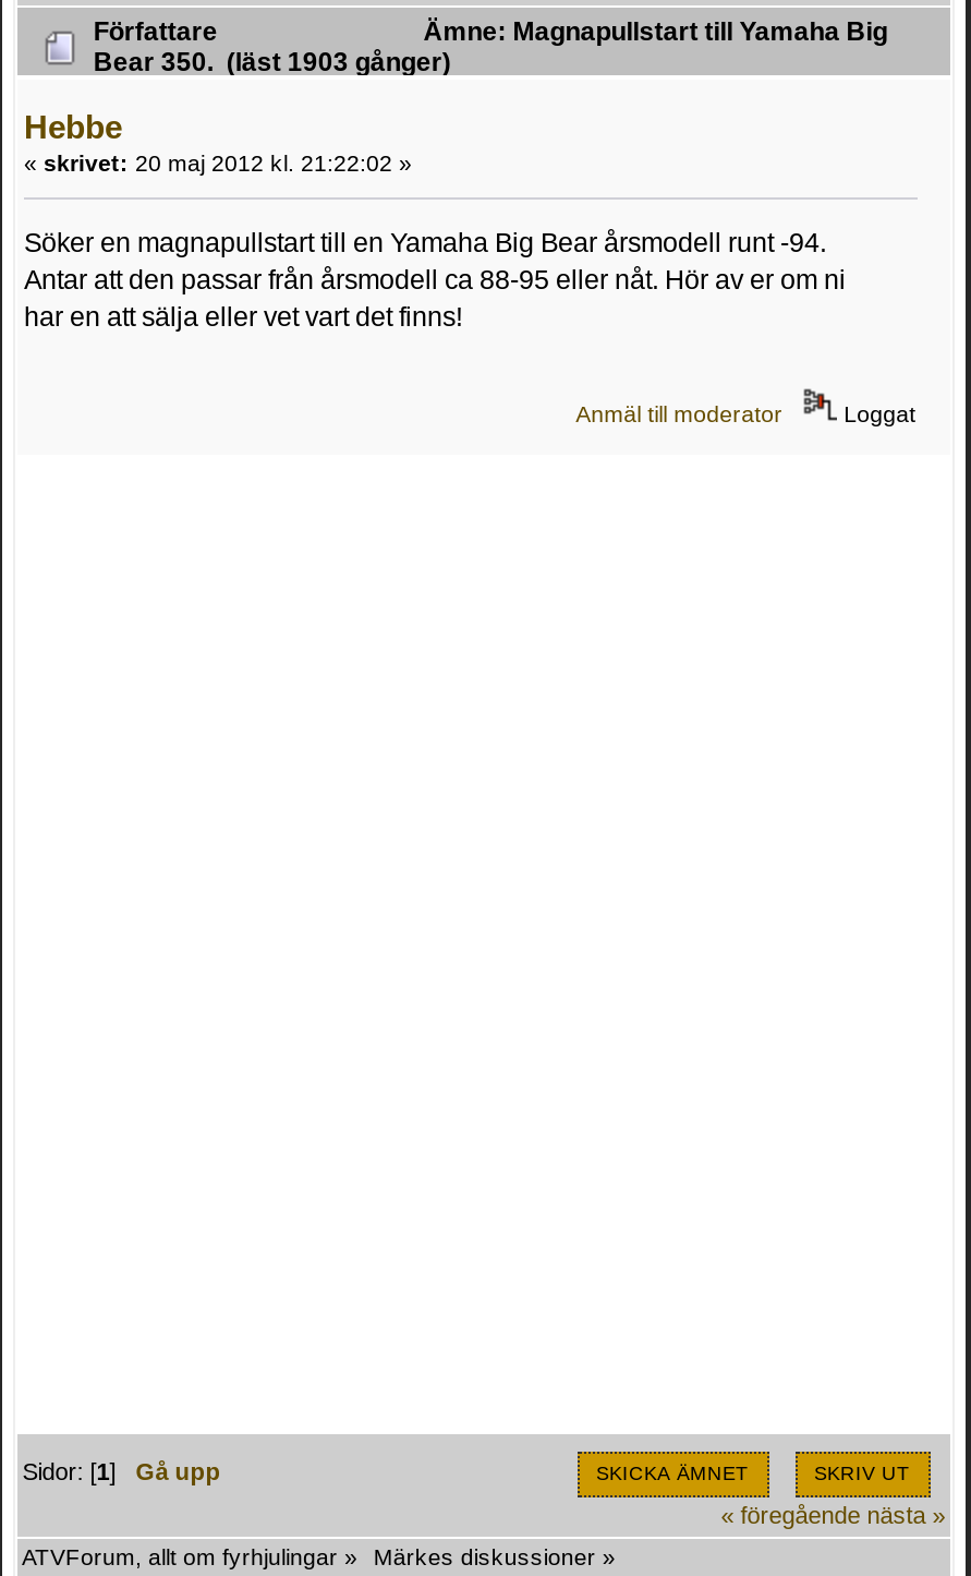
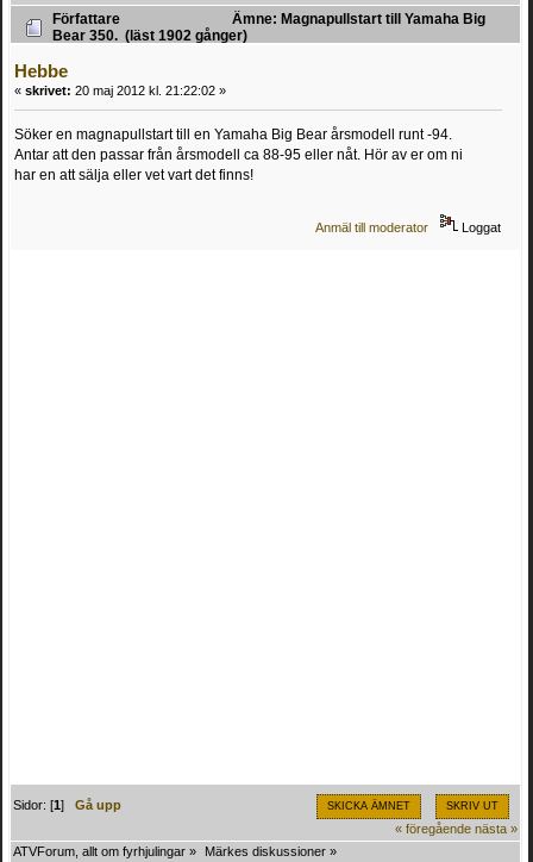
- Bear 350. (läst 1903 gånger)
+ Bear 350. (läst 1902 gånger)
